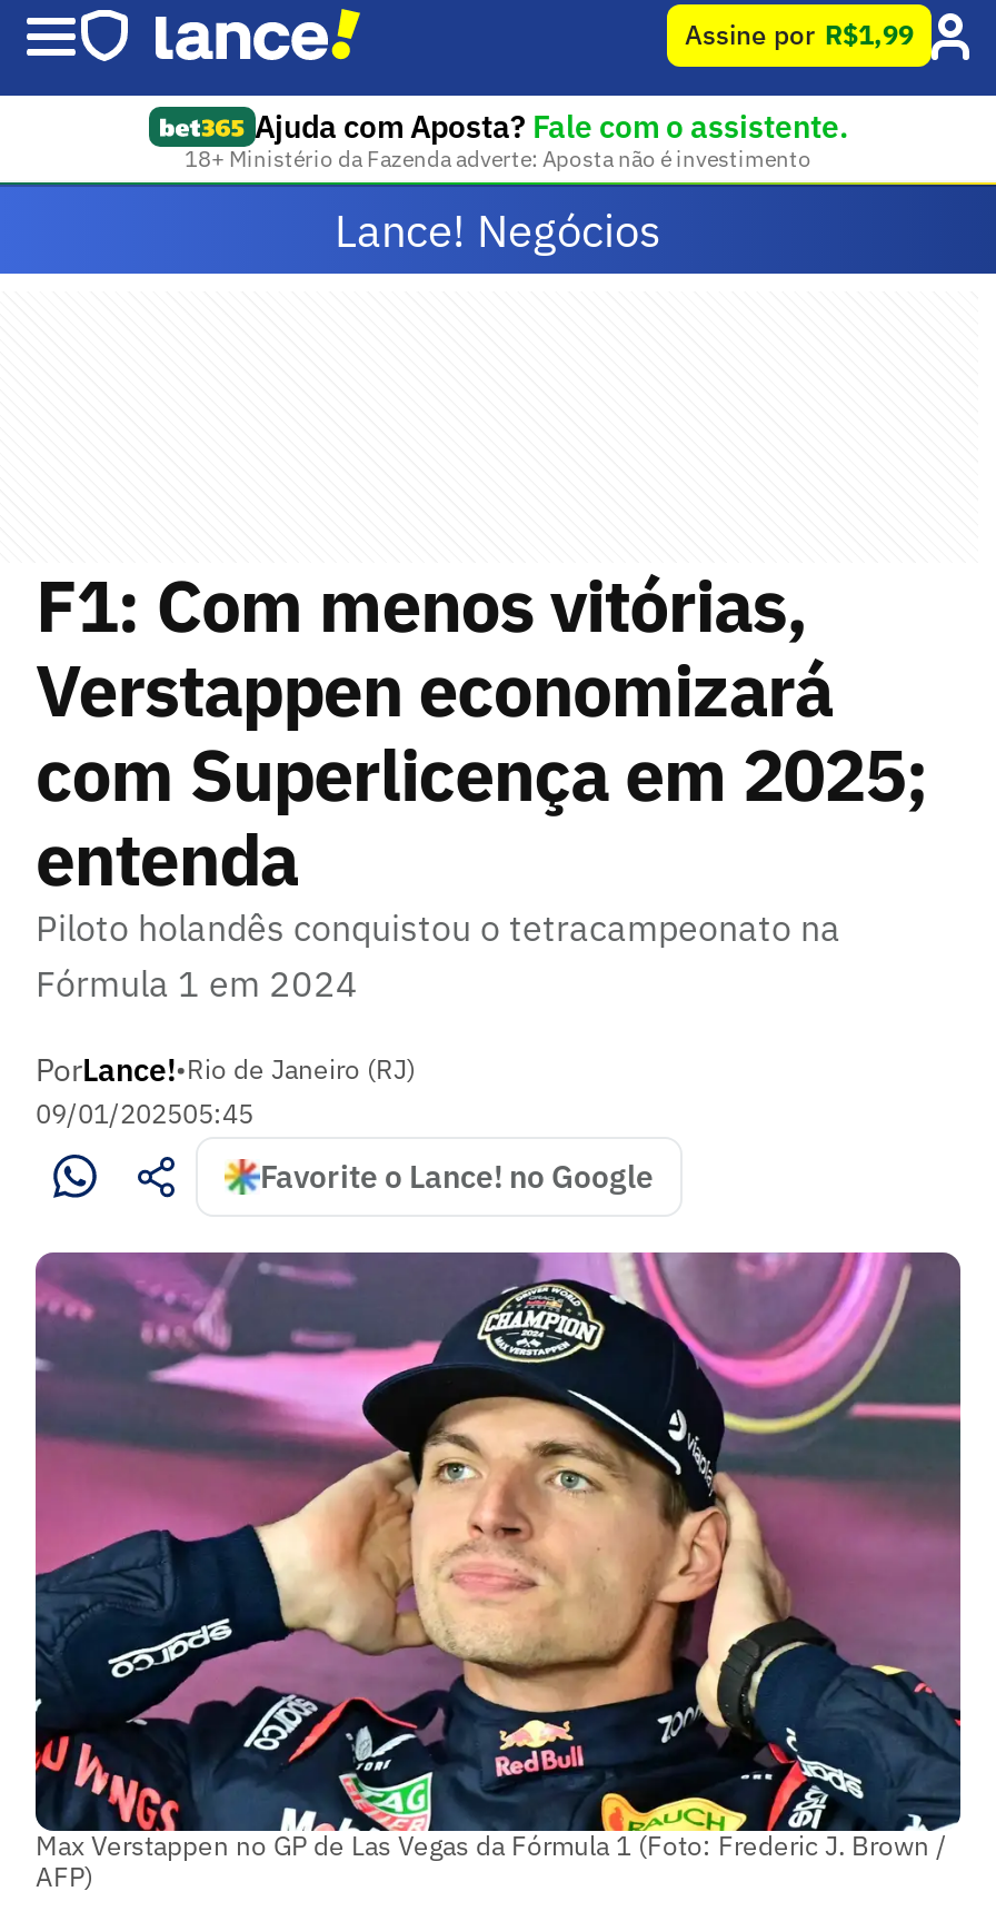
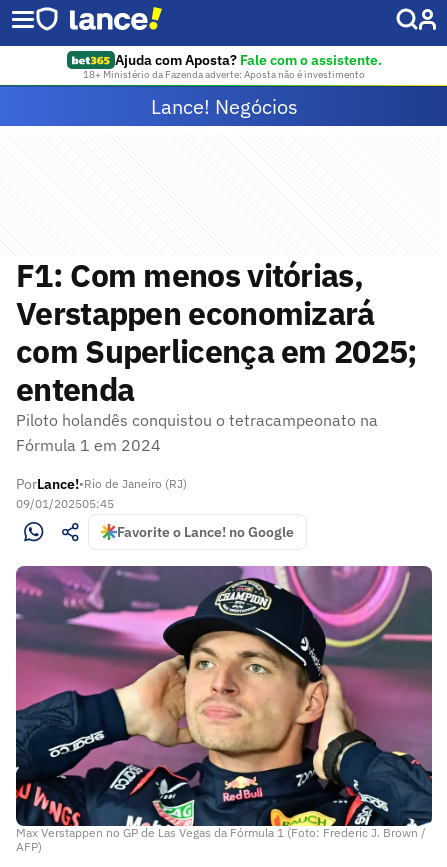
- Assine por R$1,99
